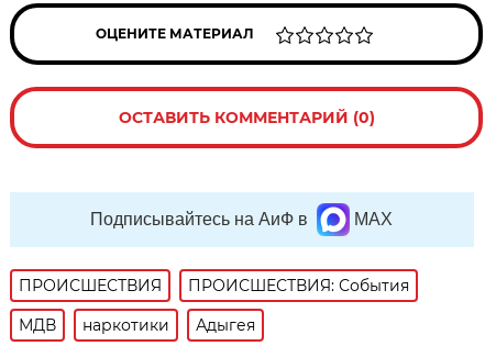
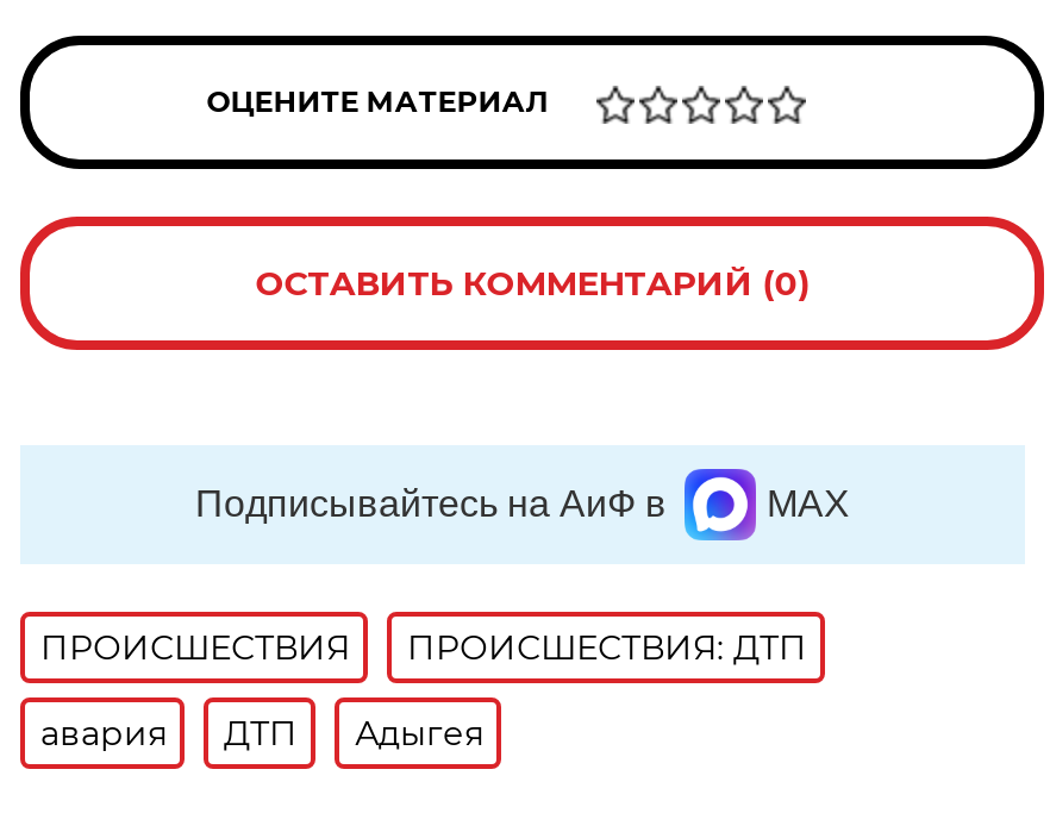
- ПРОИСШЕСТВИЯ: События
+ ПРОИСШЕСТВИЯ: ДТП

- МДВ
- наркотики
+ авария
+ ДТП
